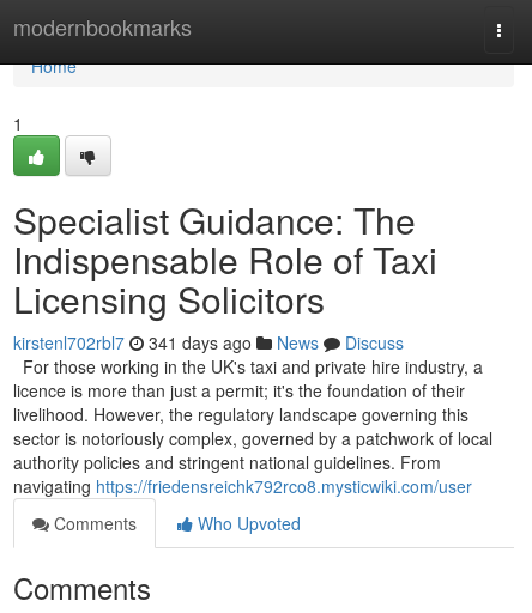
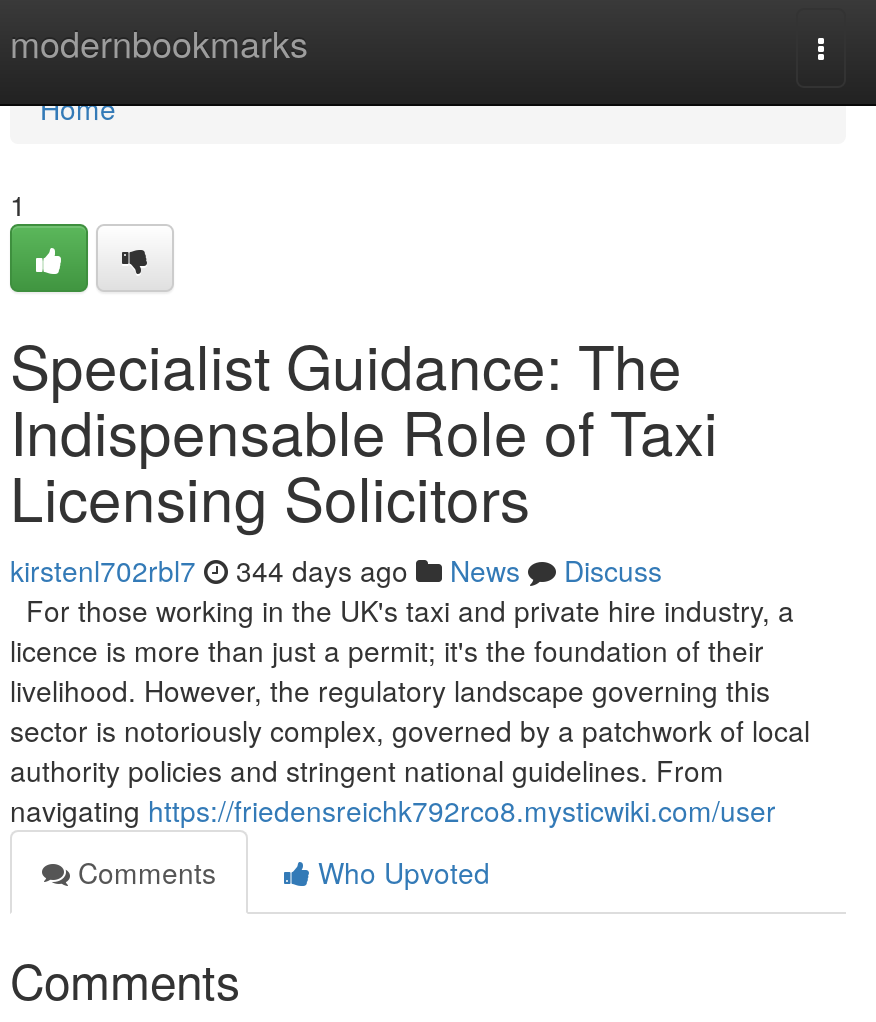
- kirstenl702rbl7 341 days ago News Discuss
+ kirstenl702rbl7 344 days ago News Discuss
